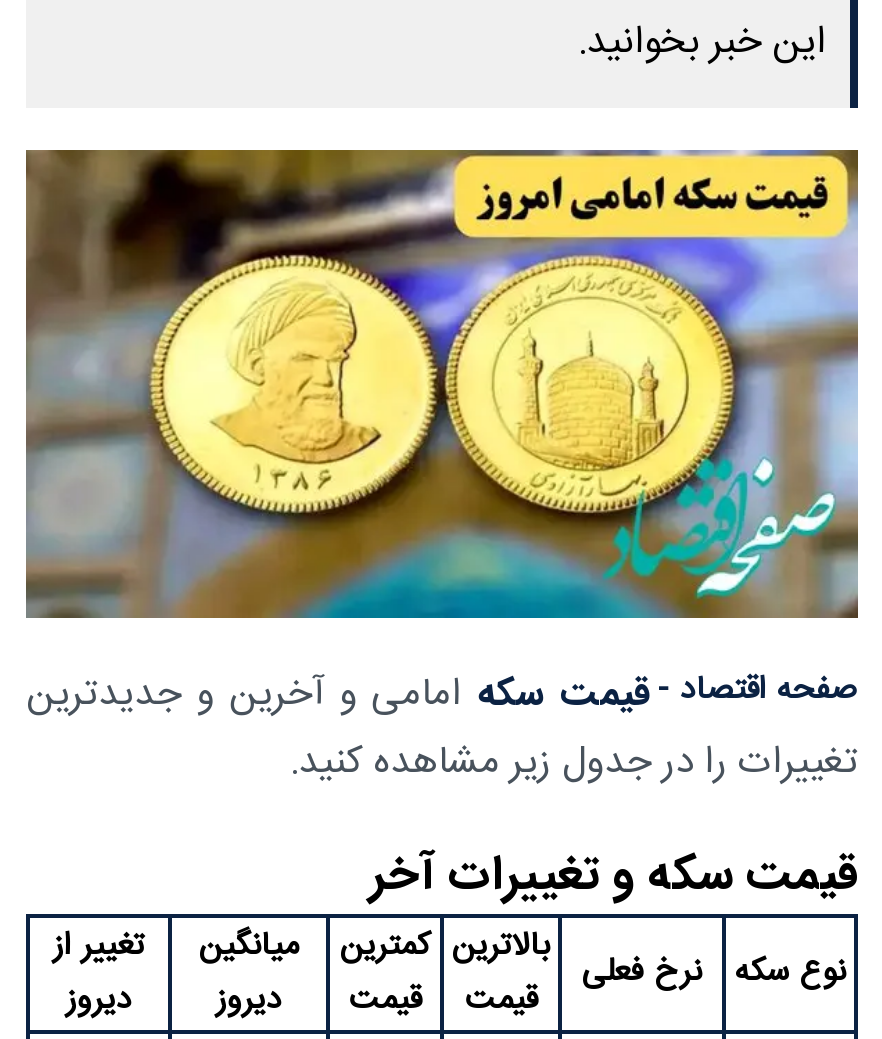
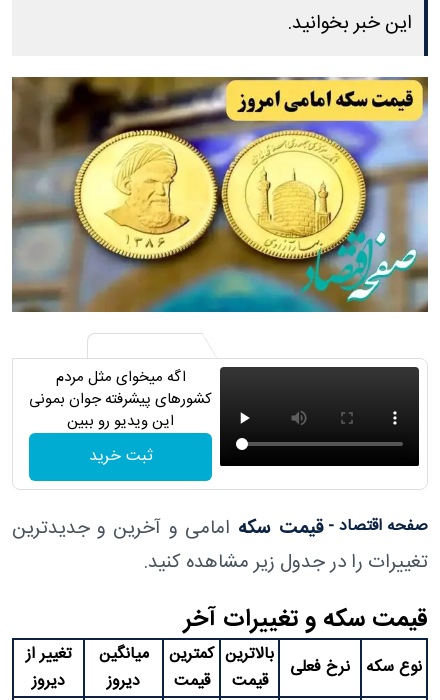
+ [image]
+ اگه میخوای مثل مردم
+ کشورهای پیشرفته جوان بمونی
+ این ویدیو رو ببین
+ ثبت خرید
